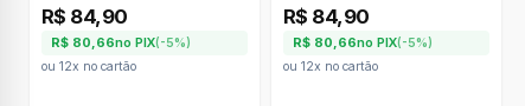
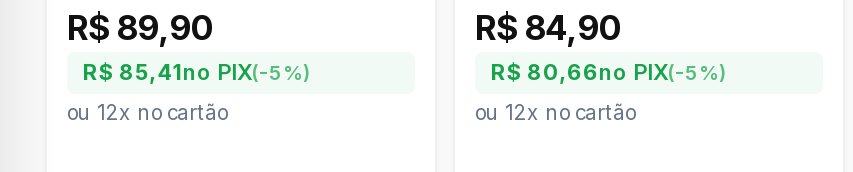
- R$ 84,90
+ R$ 89,90

- R$ 80,66no PIX(-5%)
+ R$ 85,41no PIX(-5%)
